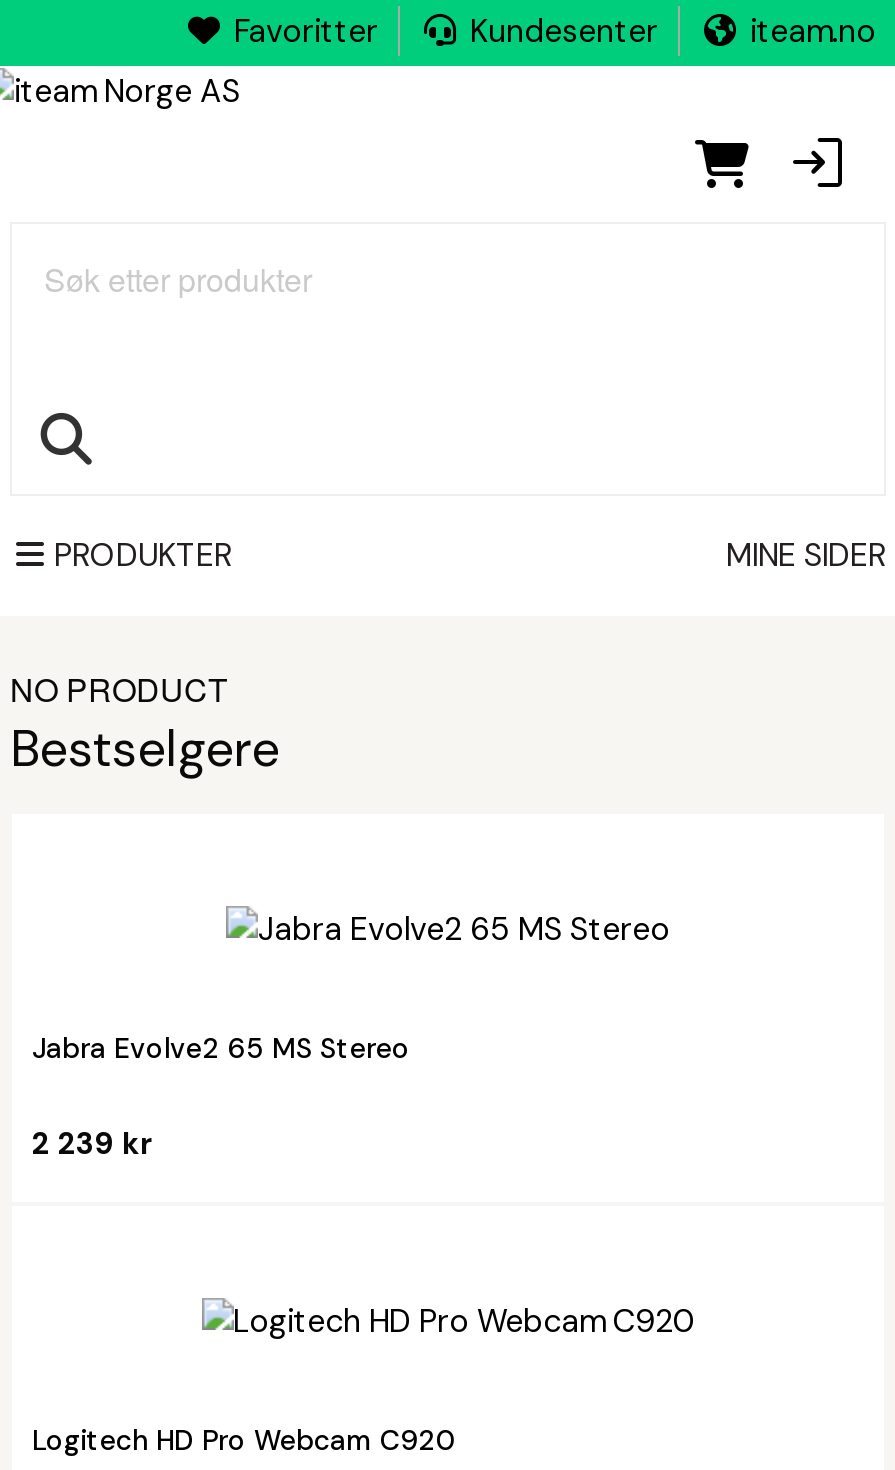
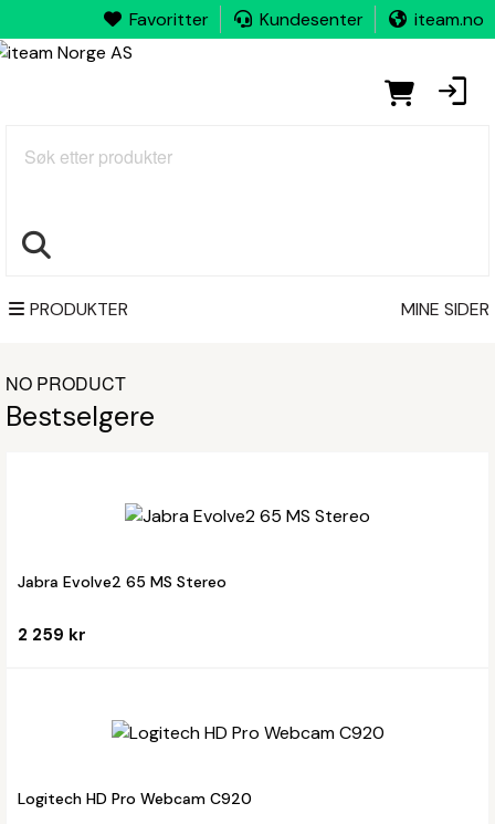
- 2 239 kr
+ 2 259 kr
